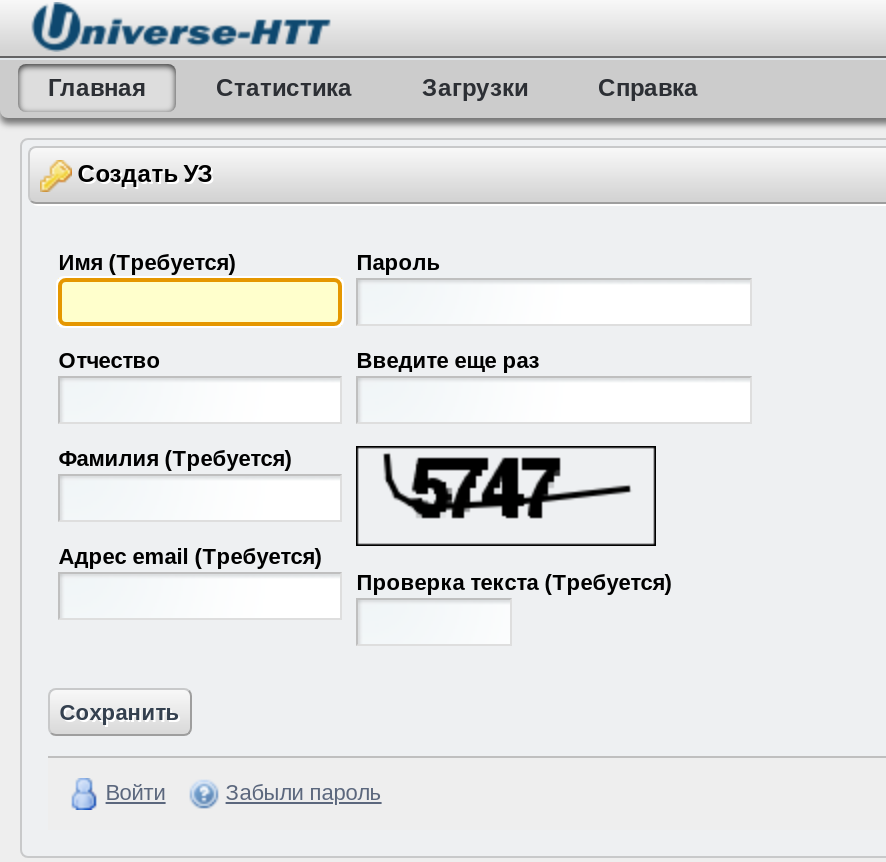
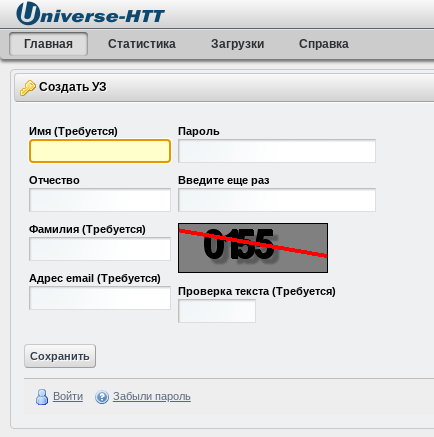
- [image]
+ [image]
